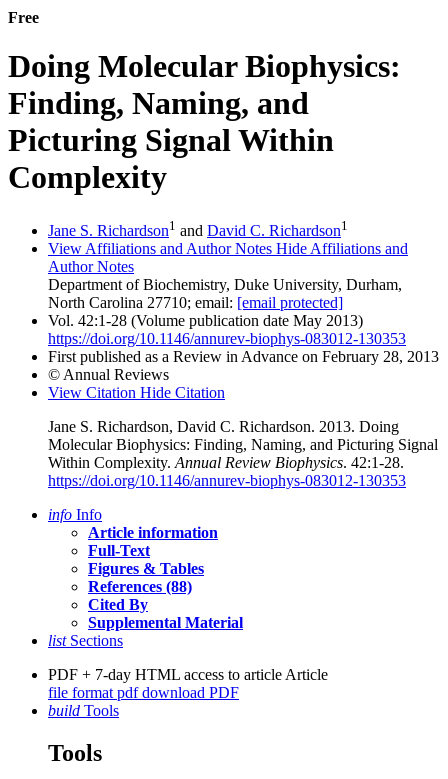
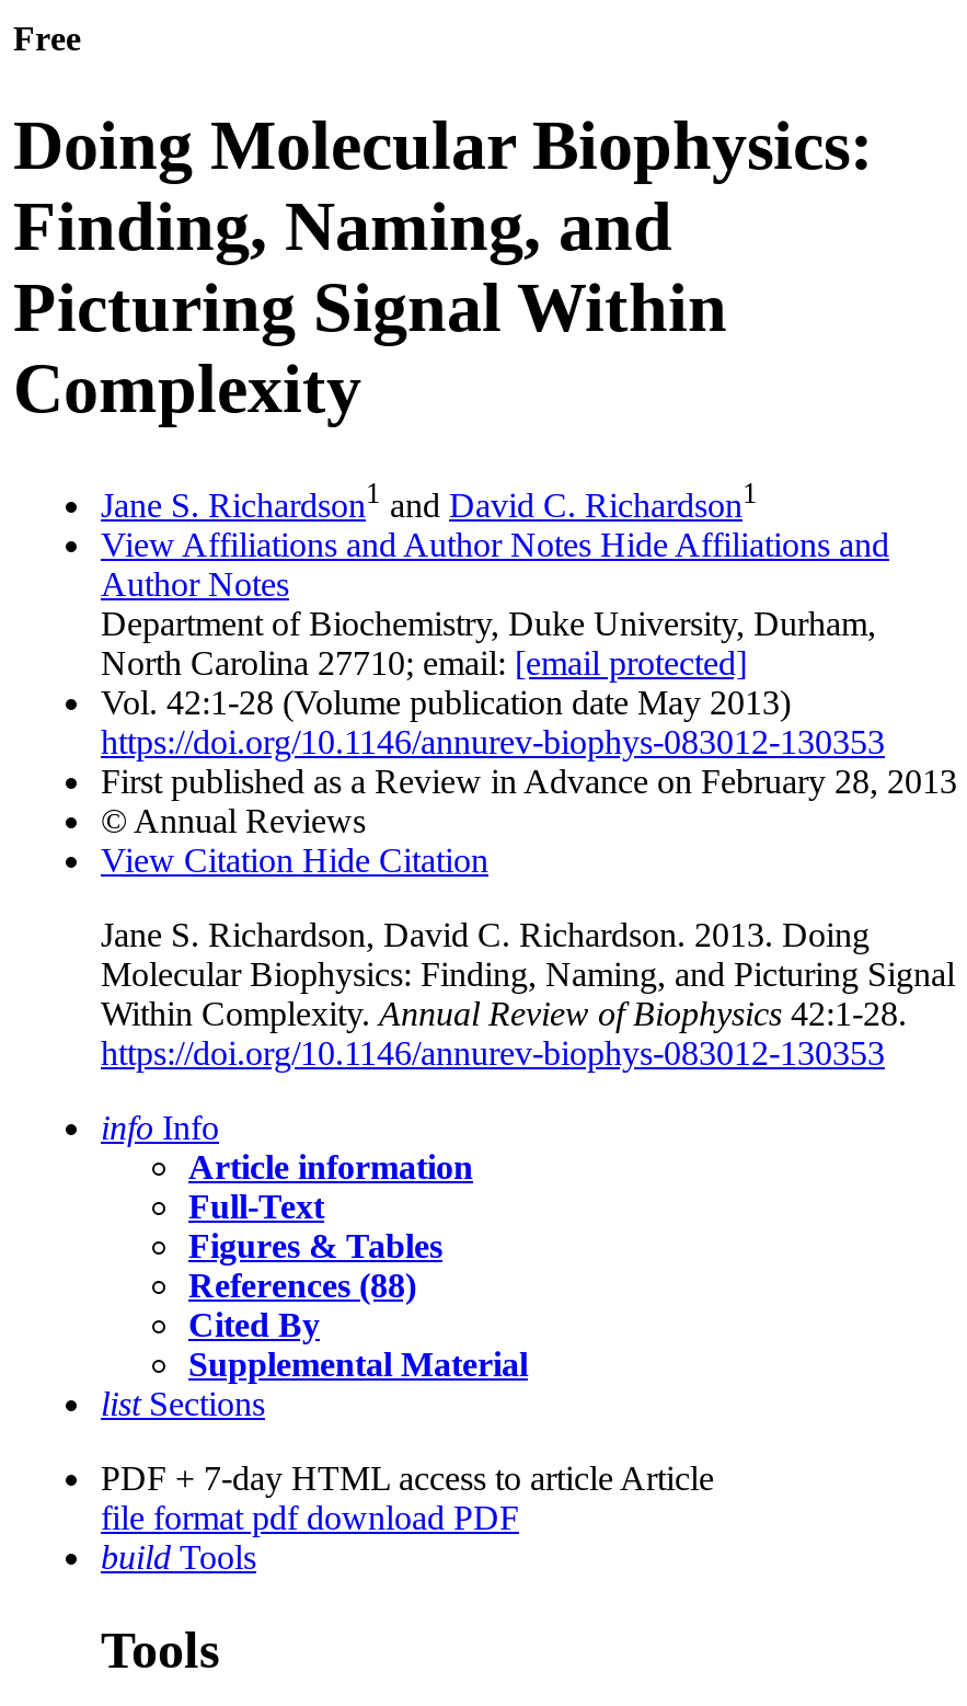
- Within Complexity. Annual Review Biophysics. 42:1-28.
+ Within Complexity. Annual Review of Biophysics 42:1-28.
